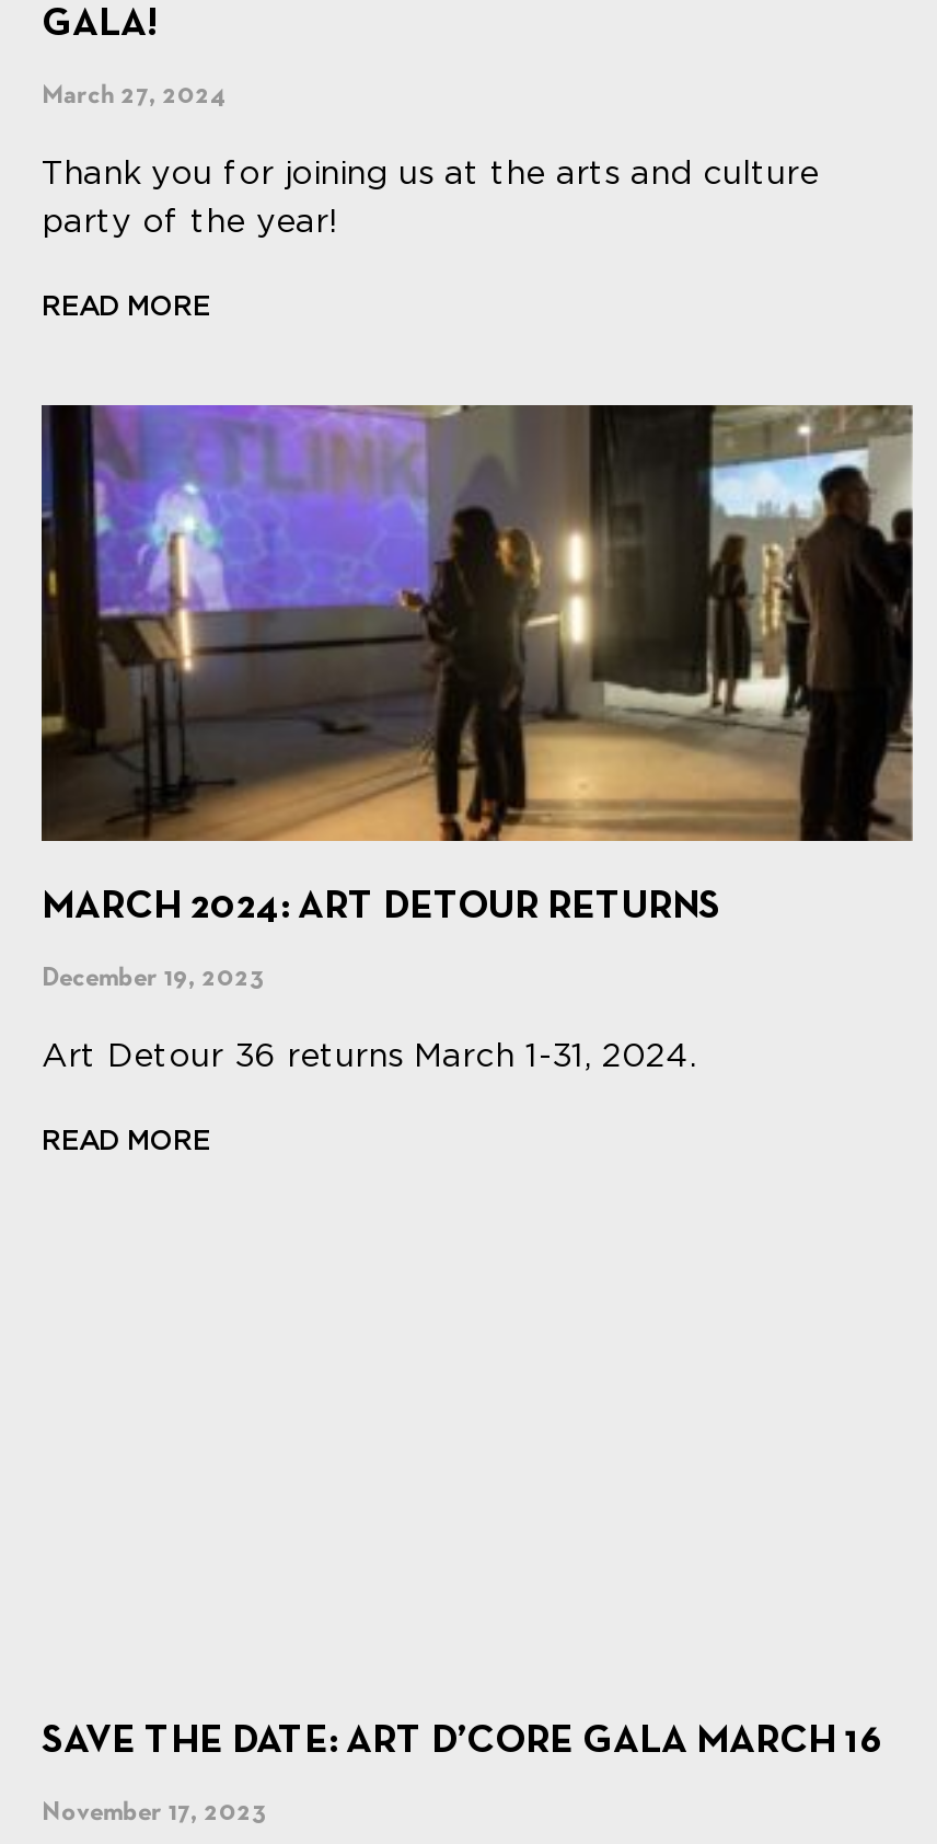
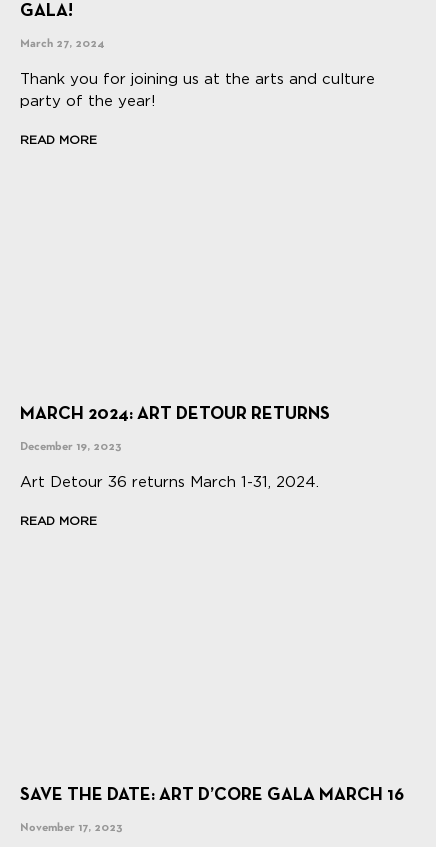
- [image]
